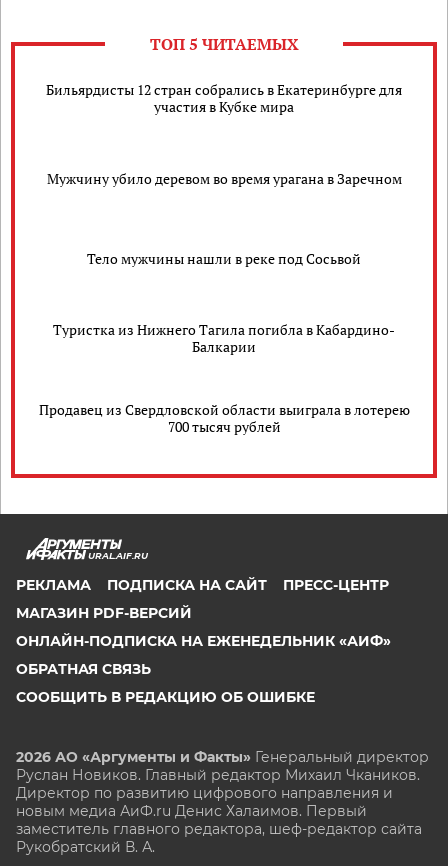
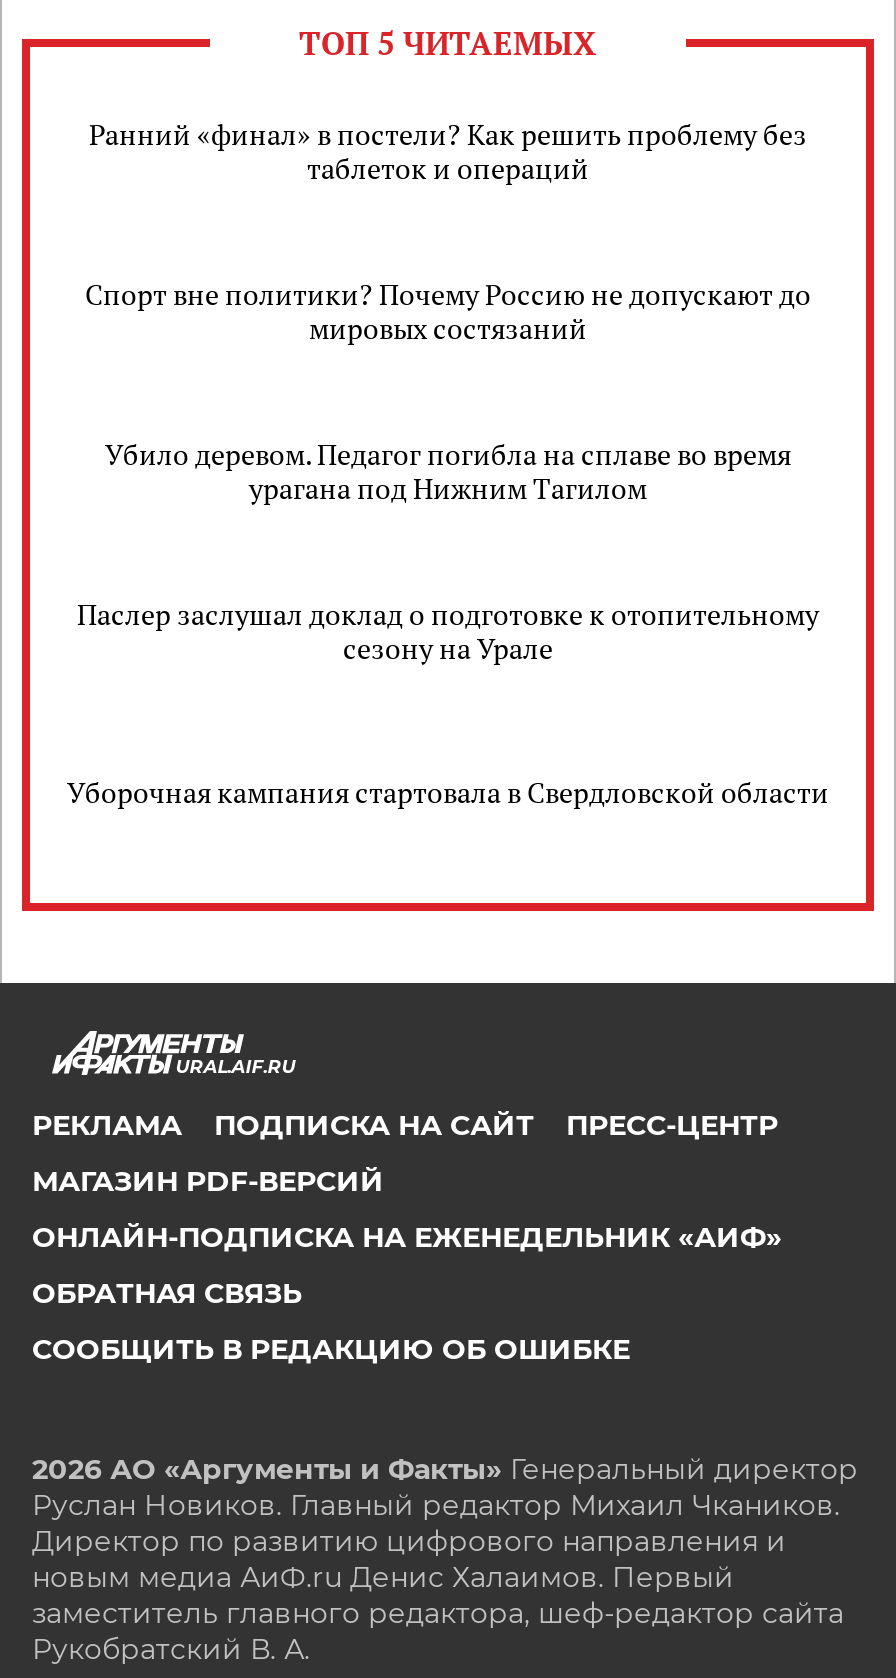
- Бильярдисты 12 стран собрались в Екатеринбурге для
- участия в Кубке мира
+ Ранний «финал» в постели? Как решить проблему без
+ таблеток и операций

- Мужчину убило деревом во время урагана в Заречном
+ Спорт вне политики? Почему Россию не допускают до
+ мировых состязаний

- Тело мужчины нашли в реке под Сосьвой
+ Убило деревом. Педагог погибла на сплаве во время
+ урагана под Нижним Тагилом

- Туристка из Нижнего Тагила погибла в Кабардино-
- Балкарии
+ Паслер заслушал доклад о подготовке к отопительному
+ сезону на Урале

- Продавец из Свердловской области выиграла в лотерею
- 700 тысяч рублей
+ Уборочная кампания стартовала в Свердловской области
